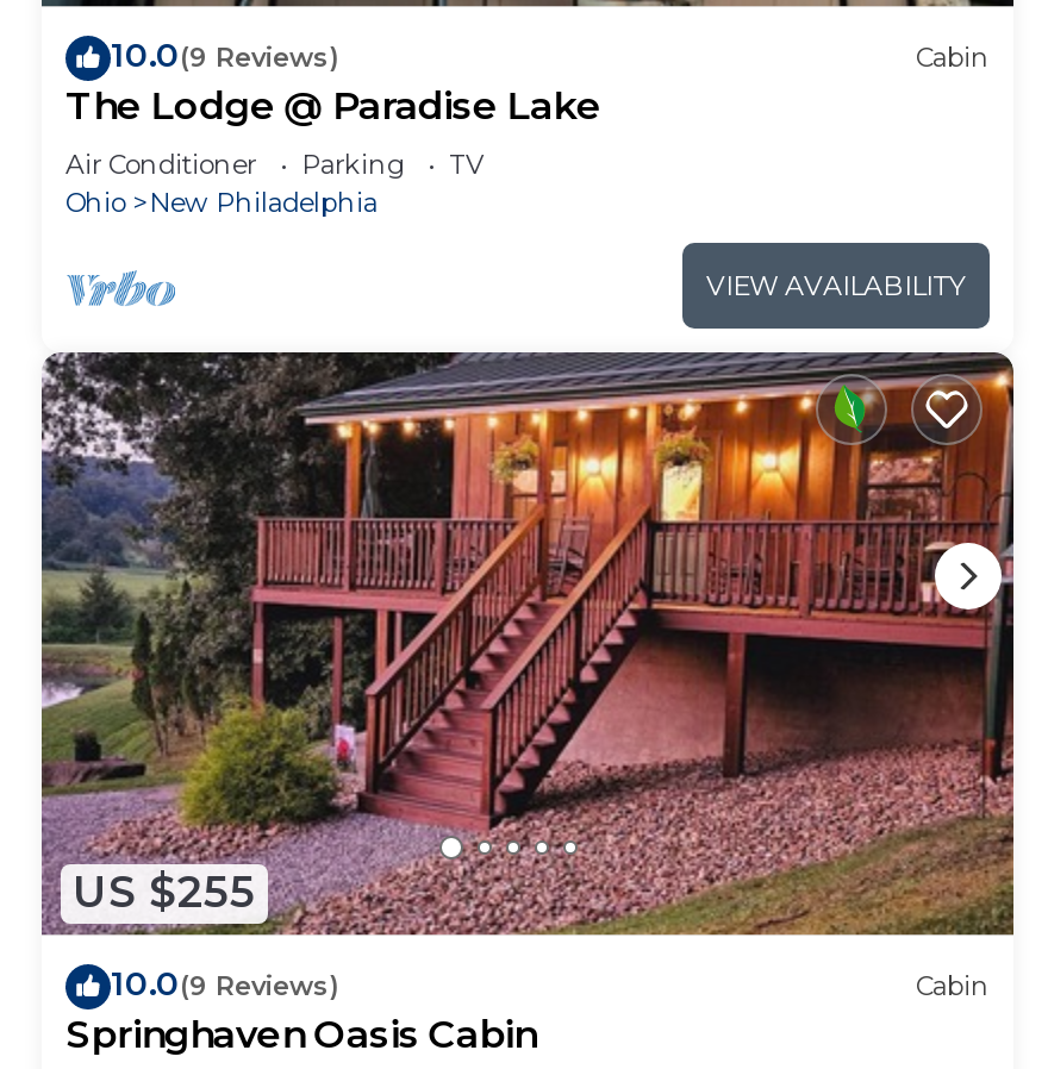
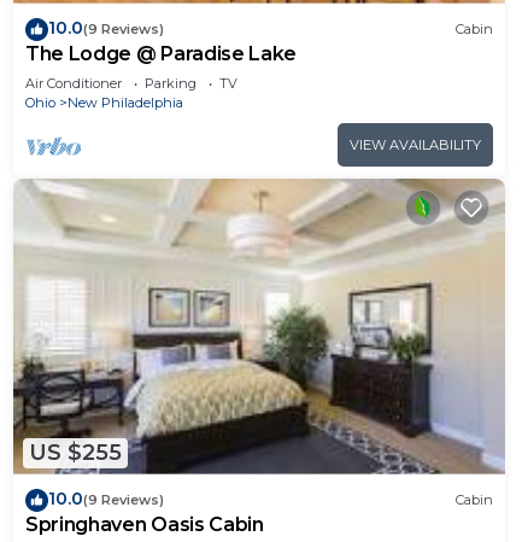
- [image]
+ [image]
